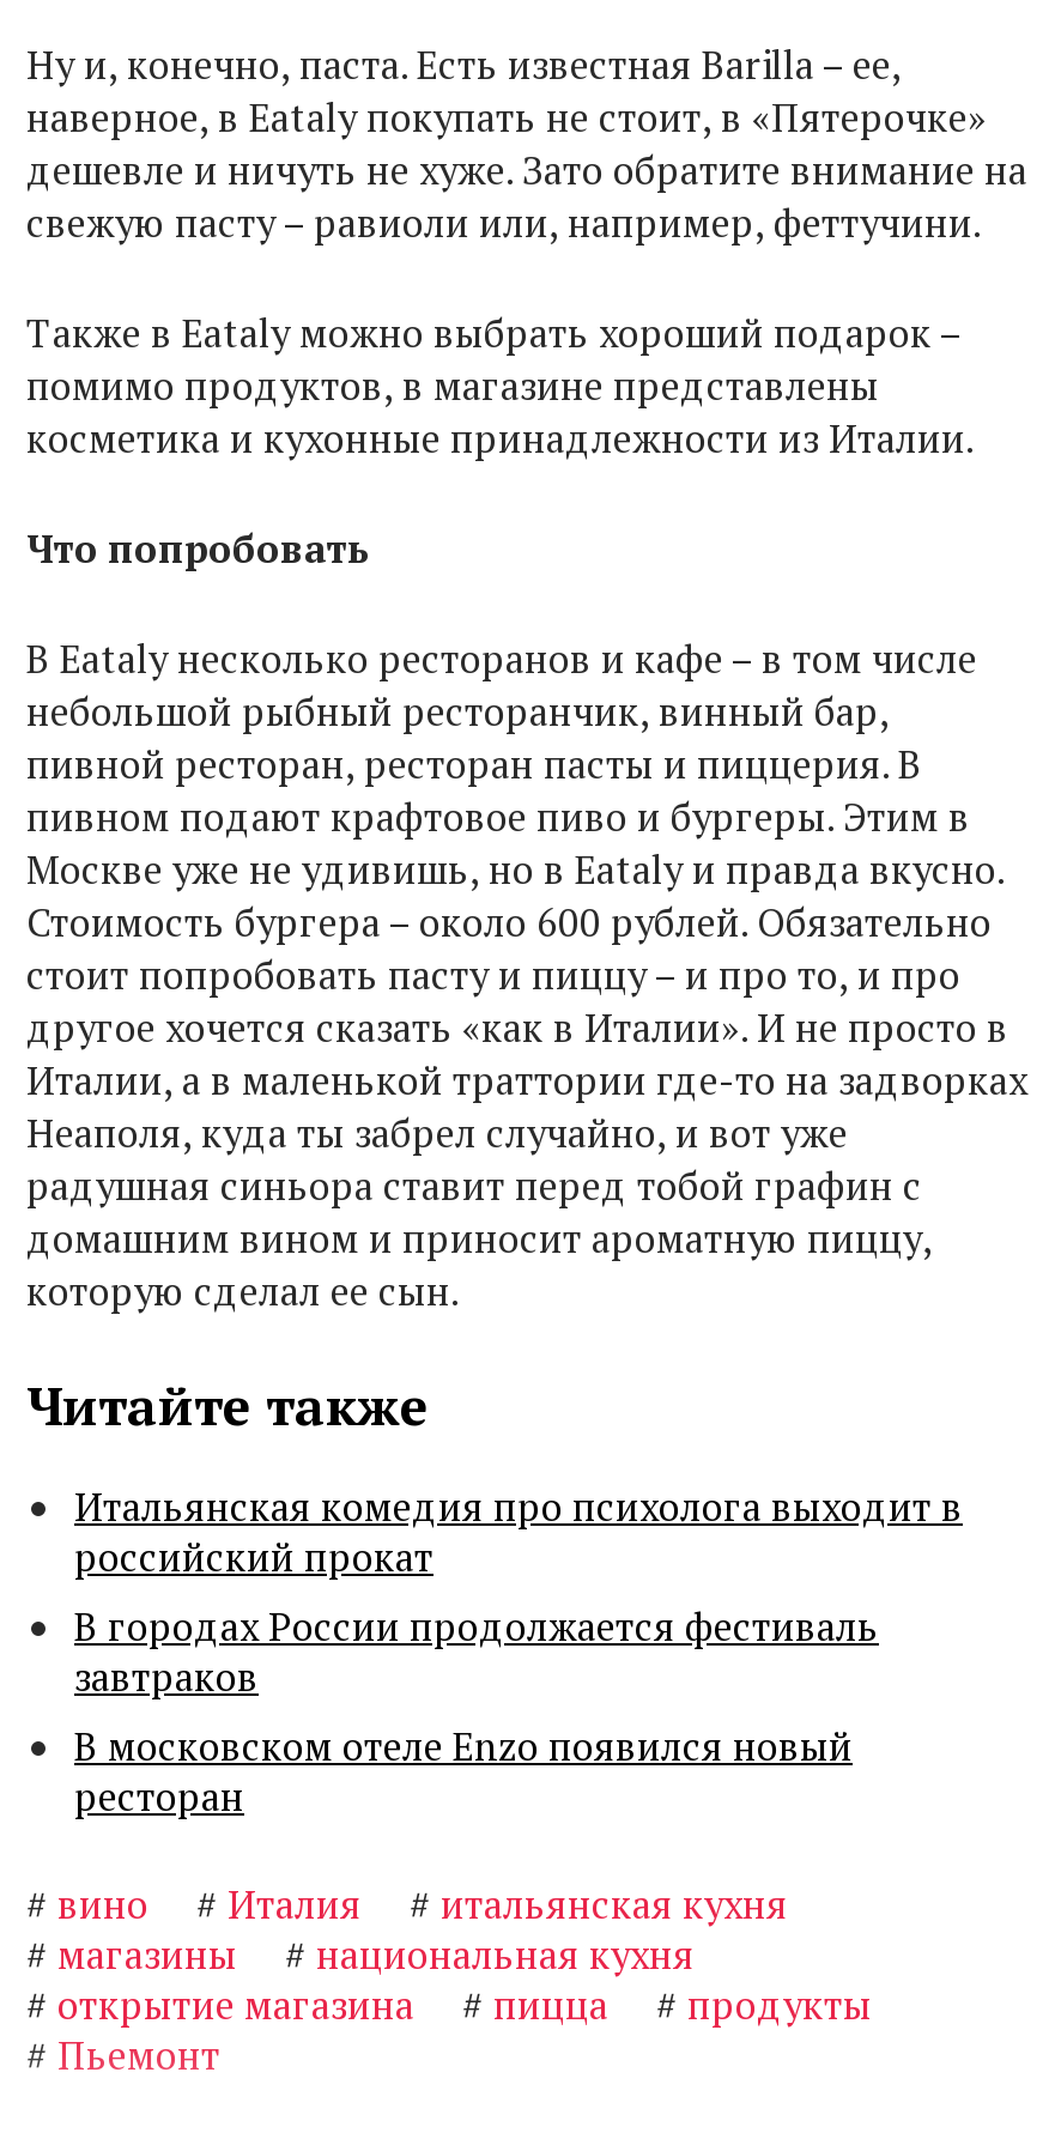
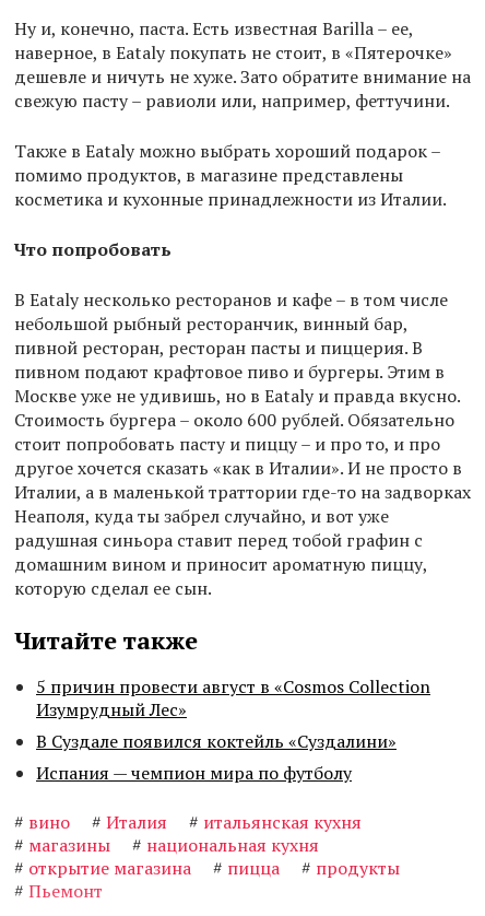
- Итальянская комедия про психолога выходит в
- российский прокат
- В городах России продолжается фестиваль
- завтраков
- В московском отеле Enzo появился новый
- ресторан
+ 5 причин провести август в «Cosmos Collection
+ Изумрудный Лес»
+ В Суздале появился коктейль «Суздалини»
+ Испания — чемпион мира по футболу
